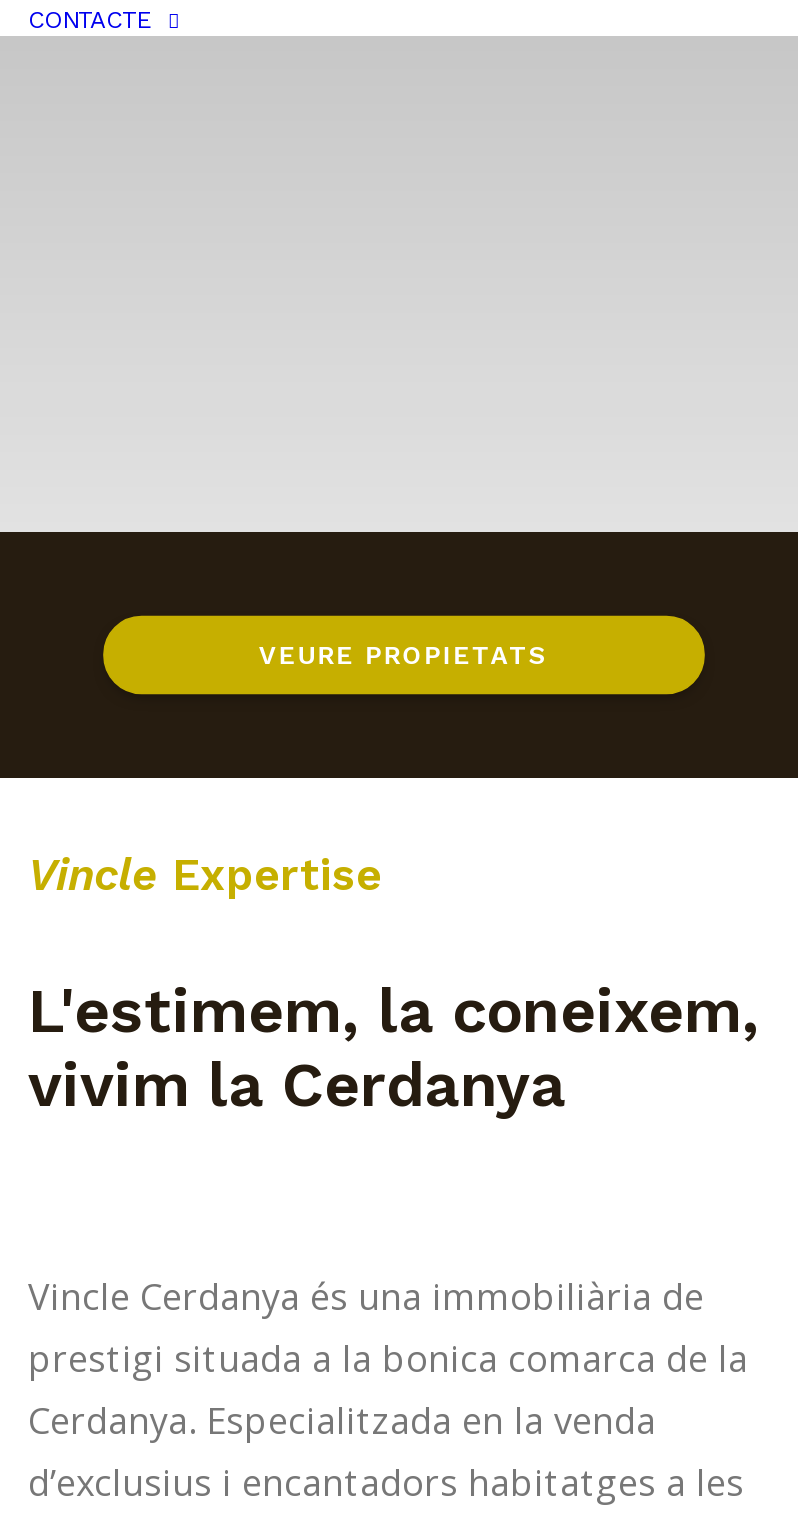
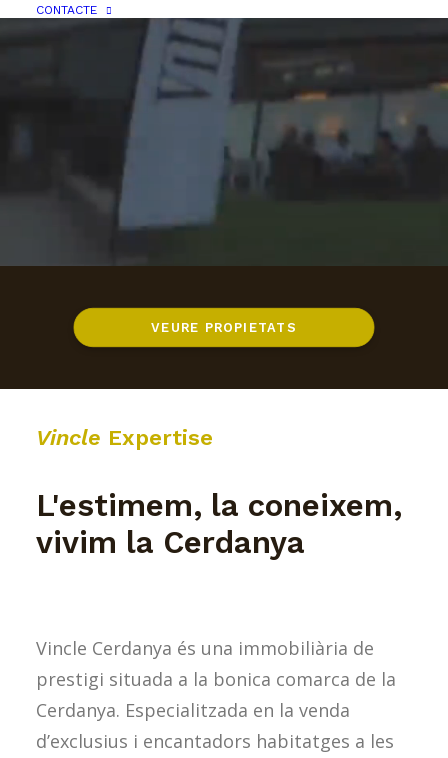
+ [image]
